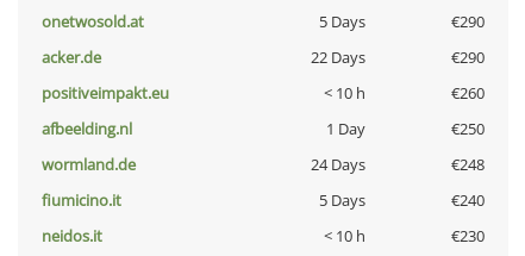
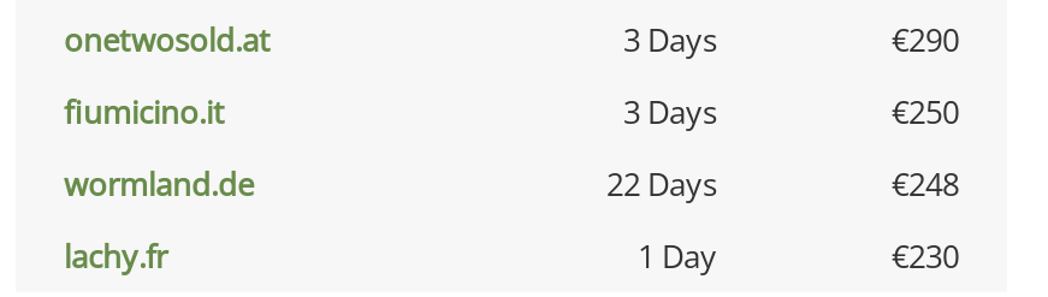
- 5 Days
+ 3 Days

- acker.de
- 22 Days
- €290
- positiveimpakt.eu
- < 10 h
- €260
- afbeelding.nl
- 1 Day
+ fiumicino.it
+ 3 Days

- 24 Days
+ 22 Days

- fiumicino.it
- 5 Days
- €240
- neidos.it
- < 10 h
+ lachy.fr
+ 1 Day
